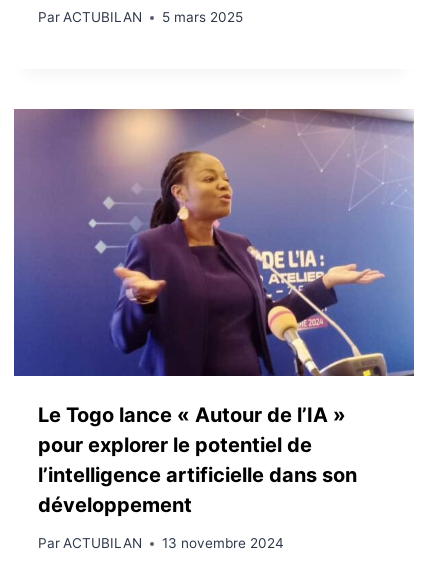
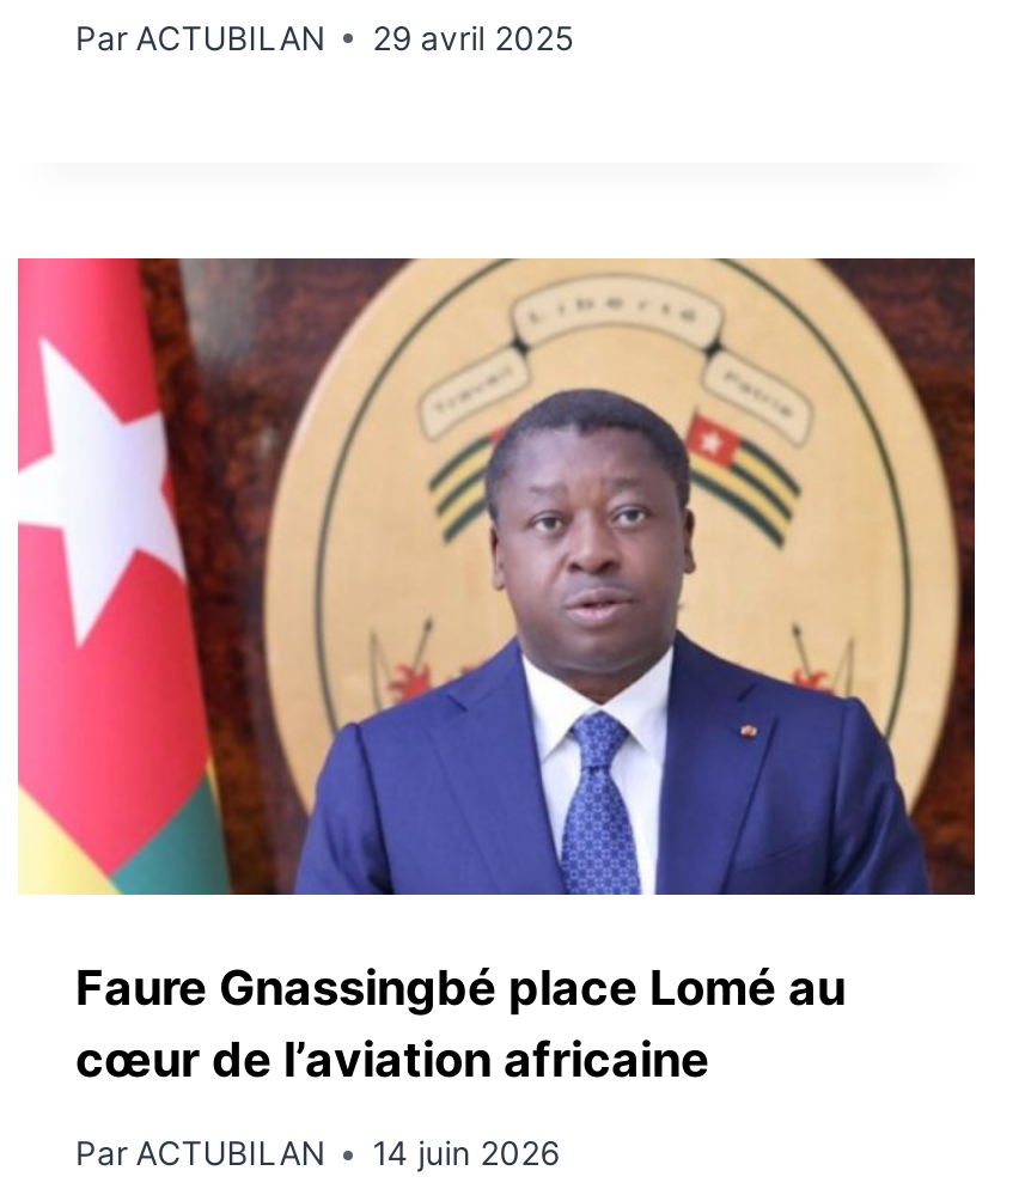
- Par ACTUBILAN 5 mars 2025
+ Par ACTUBILAN 29 avril 2025

- [image]
- Le Togo lance « Autour de l’IA »
- pour explorer le potentiel de
- l’intelligence artificielle dans son
- développement
+ [image]
+ Faure Gnassingbé place Lomé au
+ cœur de l’aviation africaine

- Par ACTUBILAN 13 novembre 2024
+ Par ACTUBILAN 14 juin 2026
